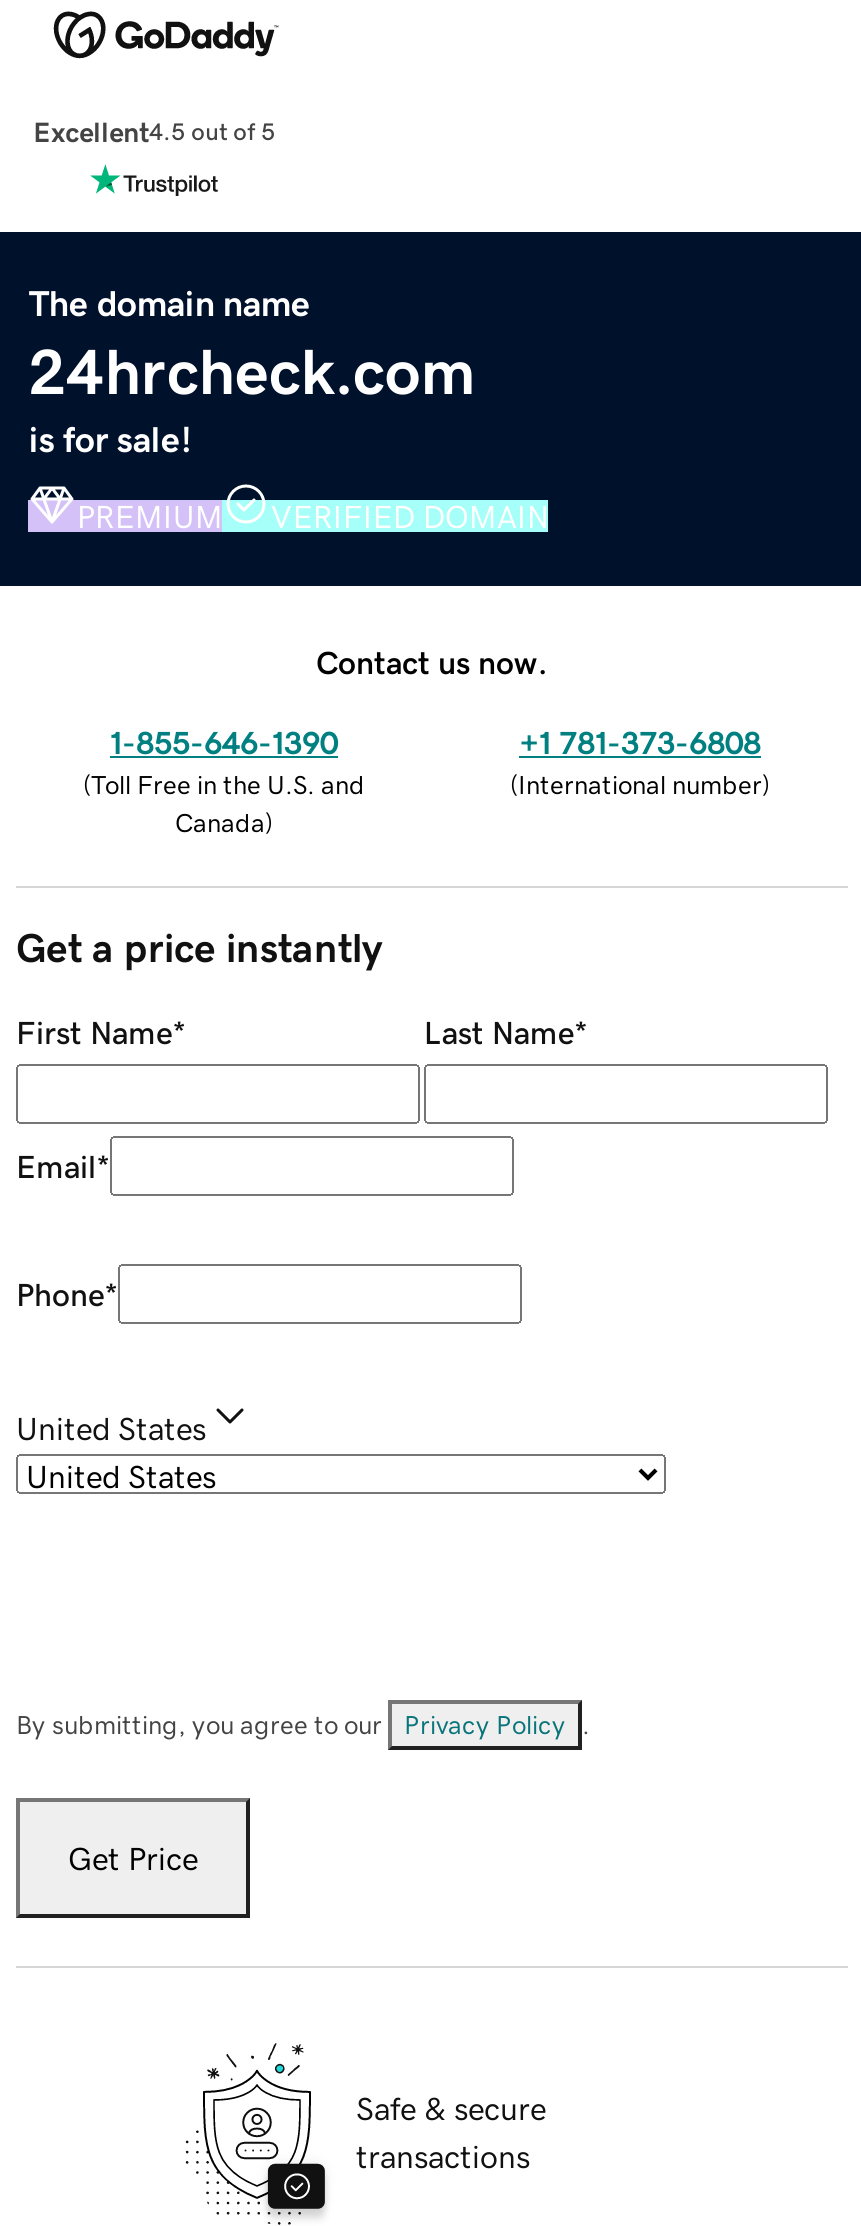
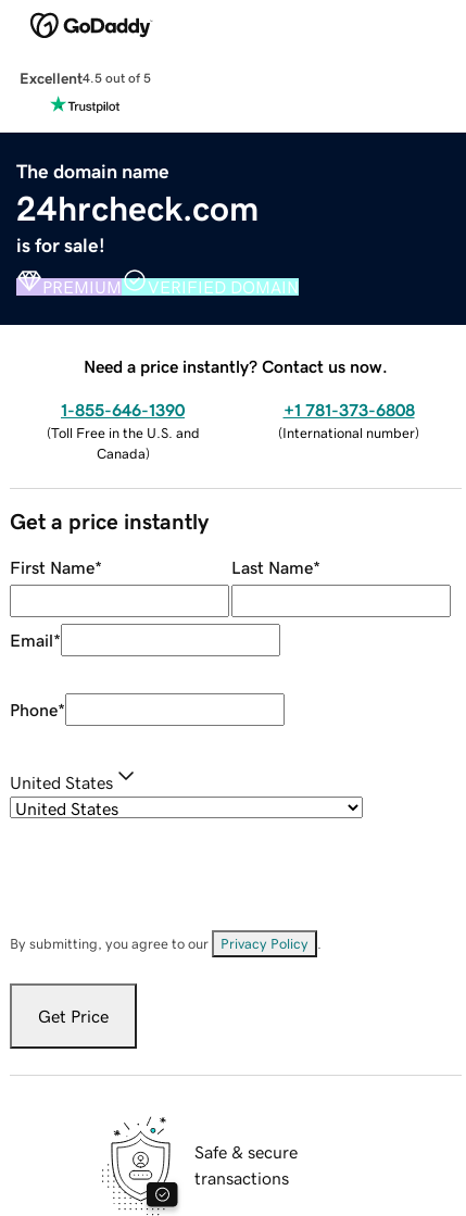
- Contact us now.
+ Need a price instantly? Contact us now.
